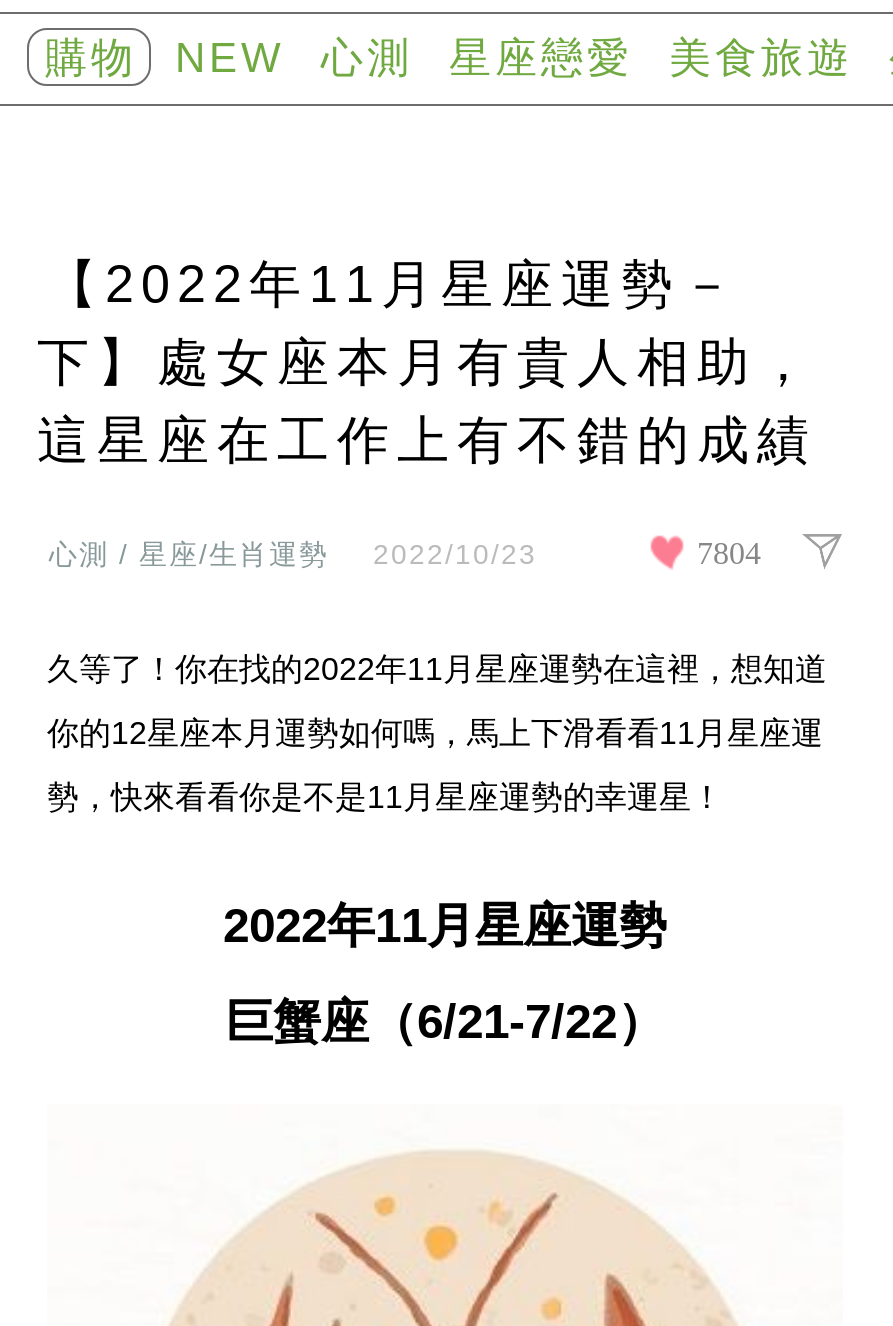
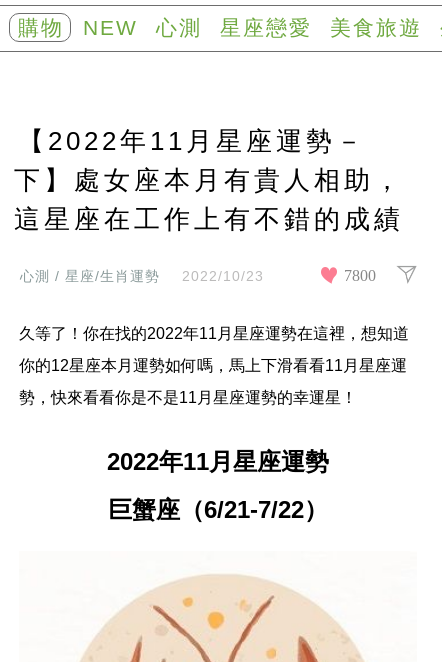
- 7804
+ 7800
